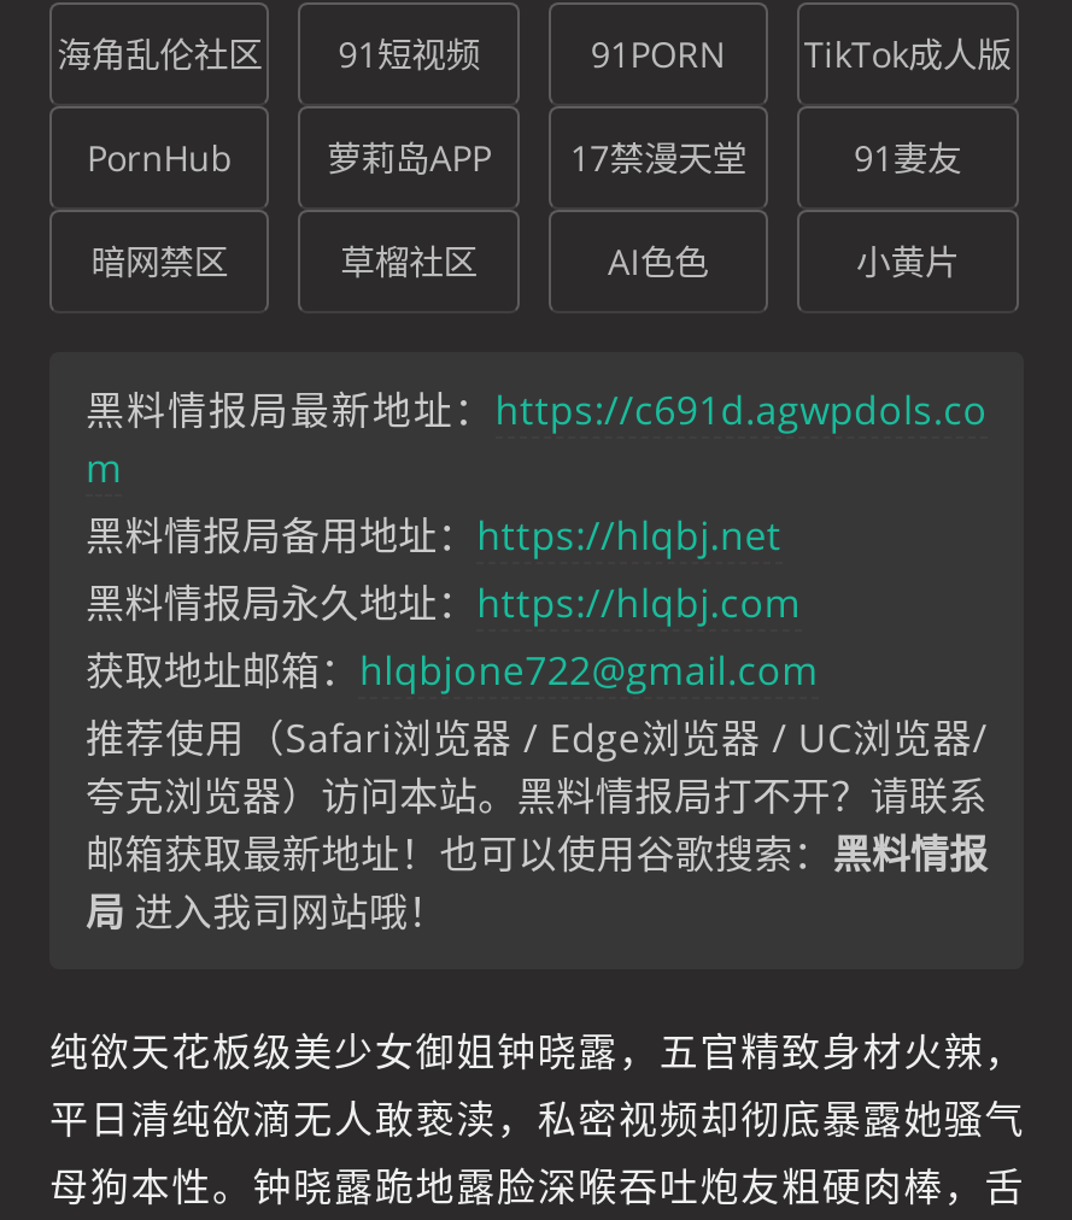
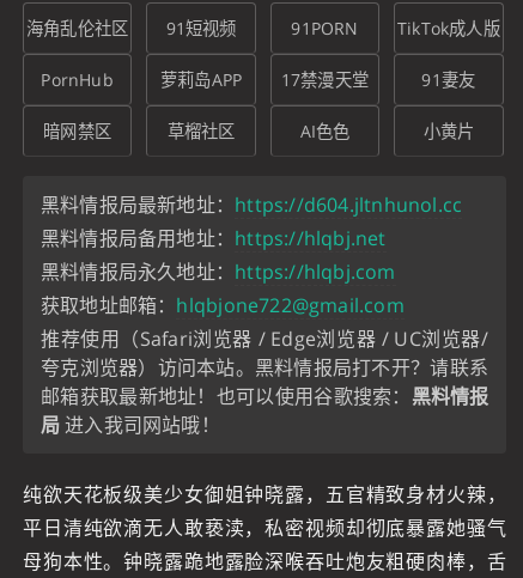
- 黑料情报局最新地址：https://c691d.agwpdols.co
- m
+ 黑料情报局最新地址：https://d604.jltnhunol.cc
